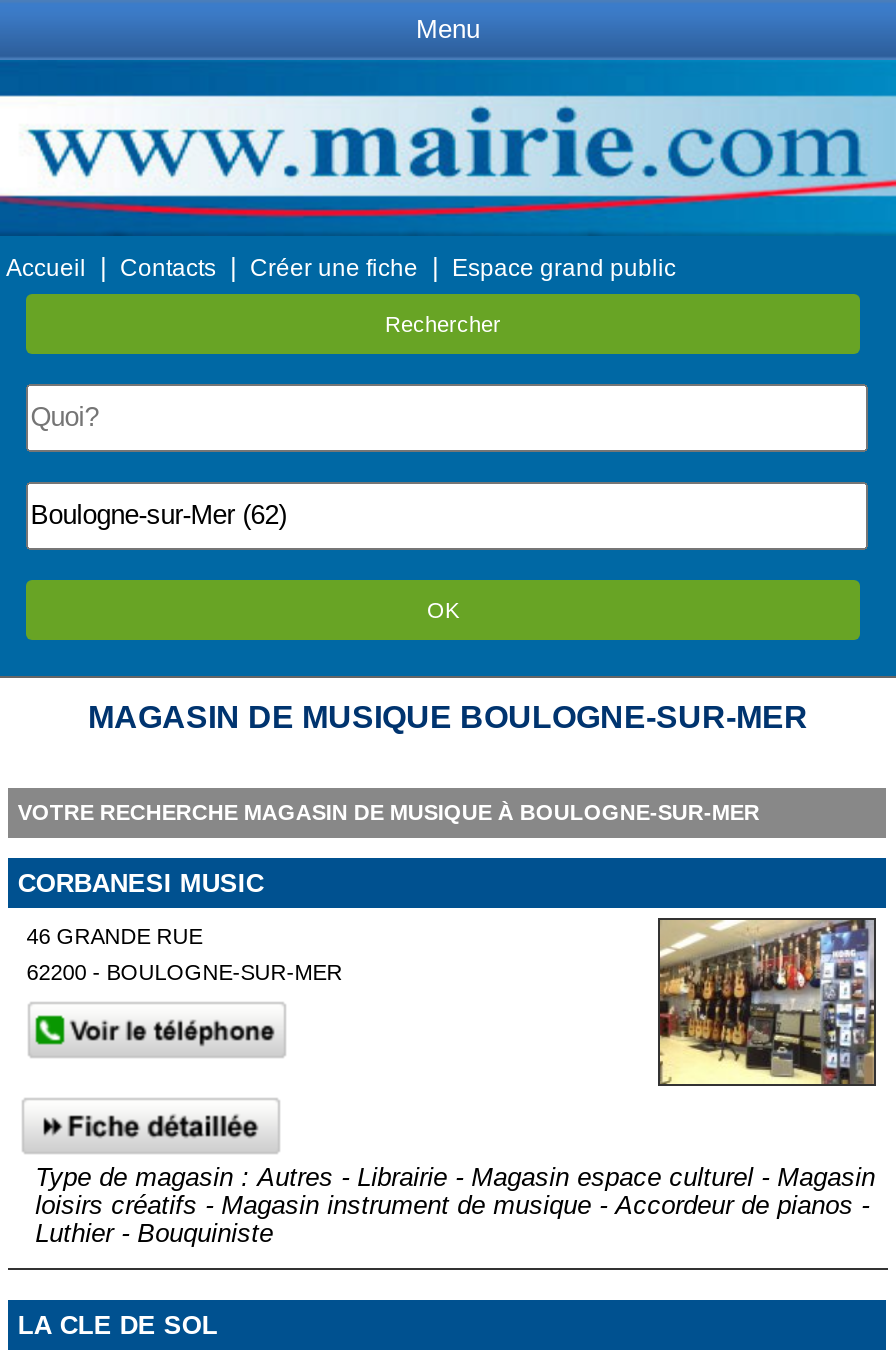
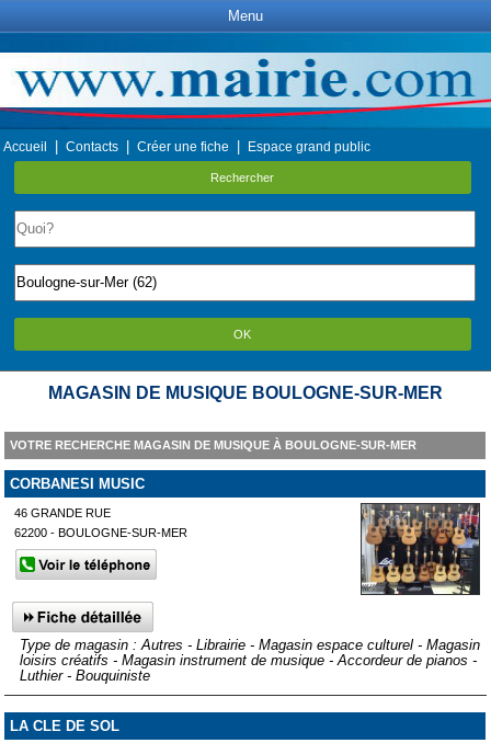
- [image]
+ [image]
